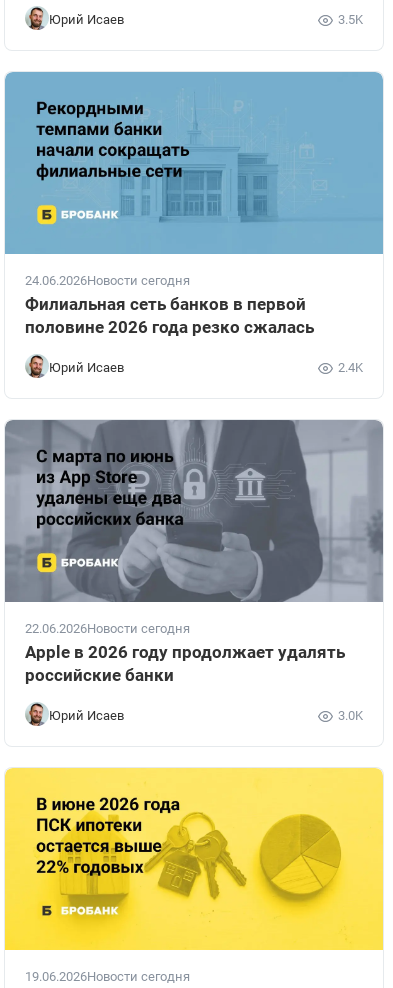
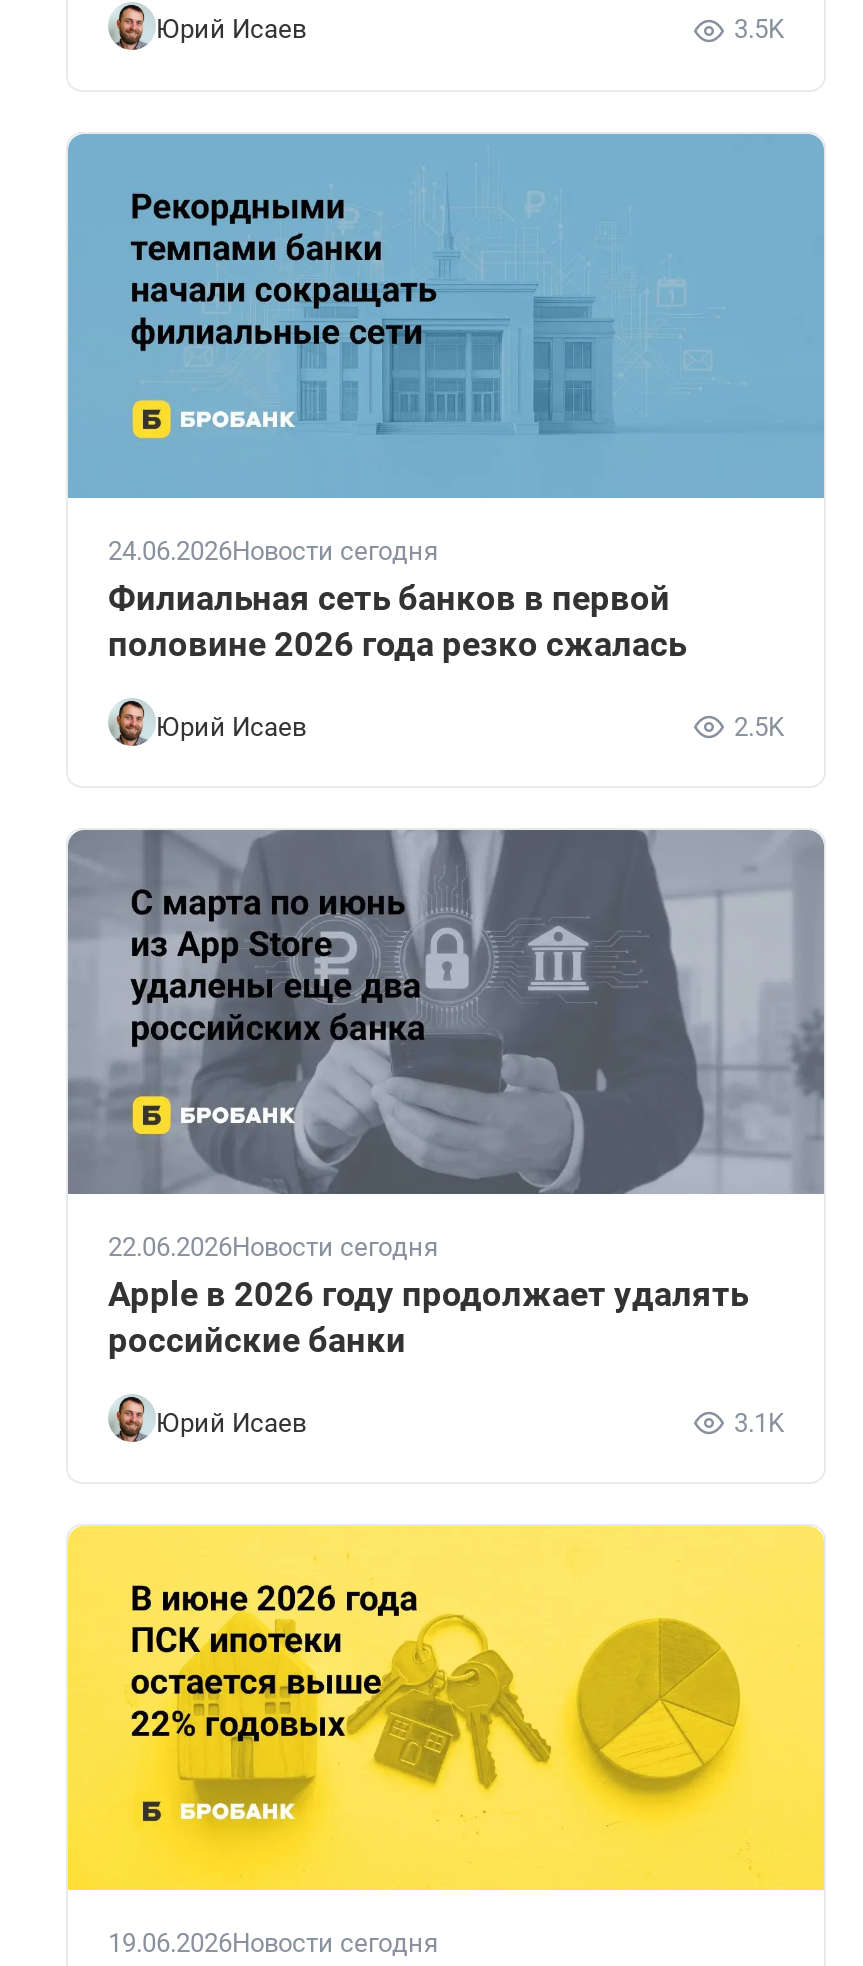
- 2.4K
+ 2.5K

- 3.0K
+ 3.1K
